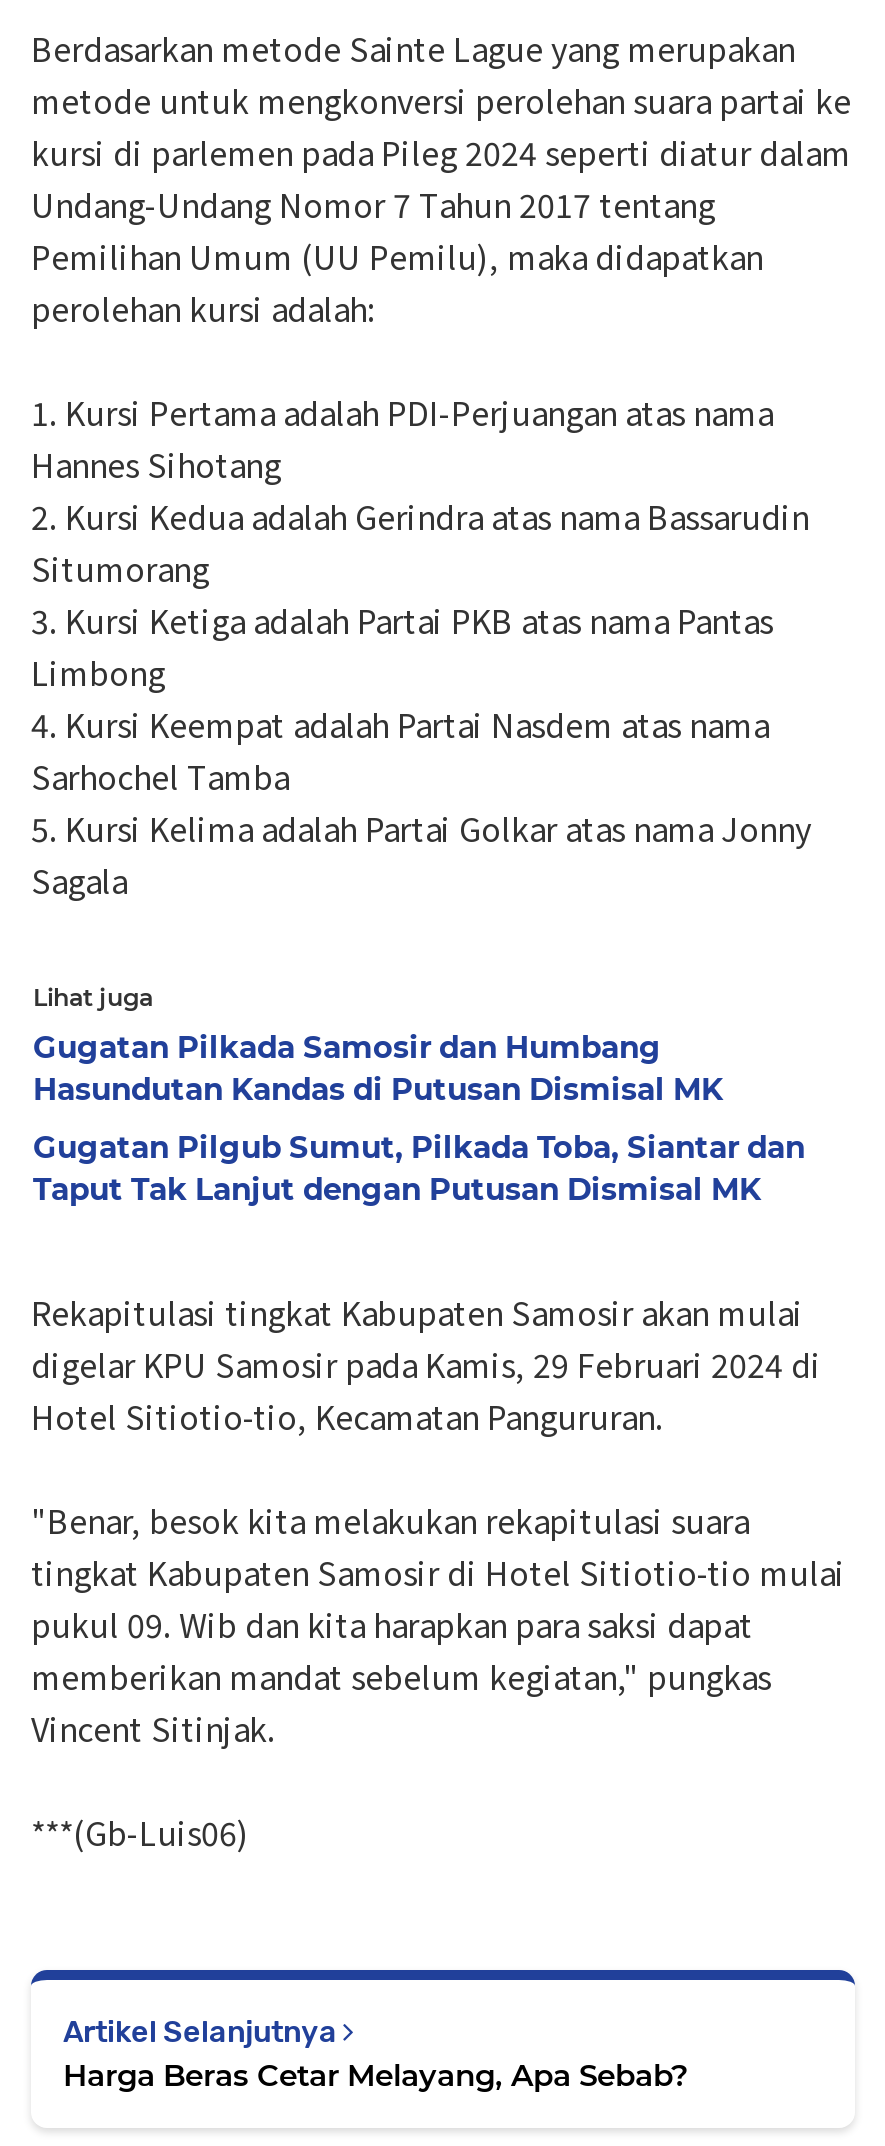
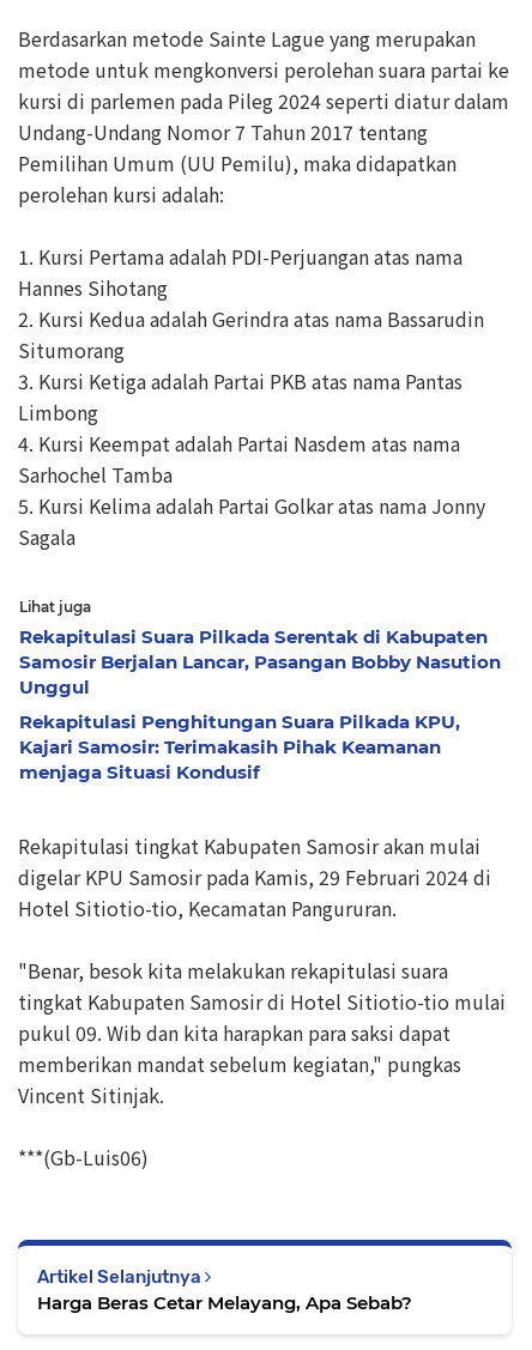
- Gugatan Pilkada Samosir dan Humbang
- Hasundutan Kandas di Putusan Dismisal MK
+ Rekapitulasi Suara Pilkada Serentak di Kabupaten
+ Samosir Berjalan Lancar, Pasangan Bobby Nasution
+ Unggul

- Gugatan Pilgub Sumut, Pilkada Toba, Siantar dan
- Taput Tak Lanjut dengan Putusan Dismisal MK
+ Rekapitulasi Penghitungan Suara Pilkada KPU,
+ Kajari Samosir: Terimakasih Pihak Keamanan
+ menjaga Situasi Kondusif
